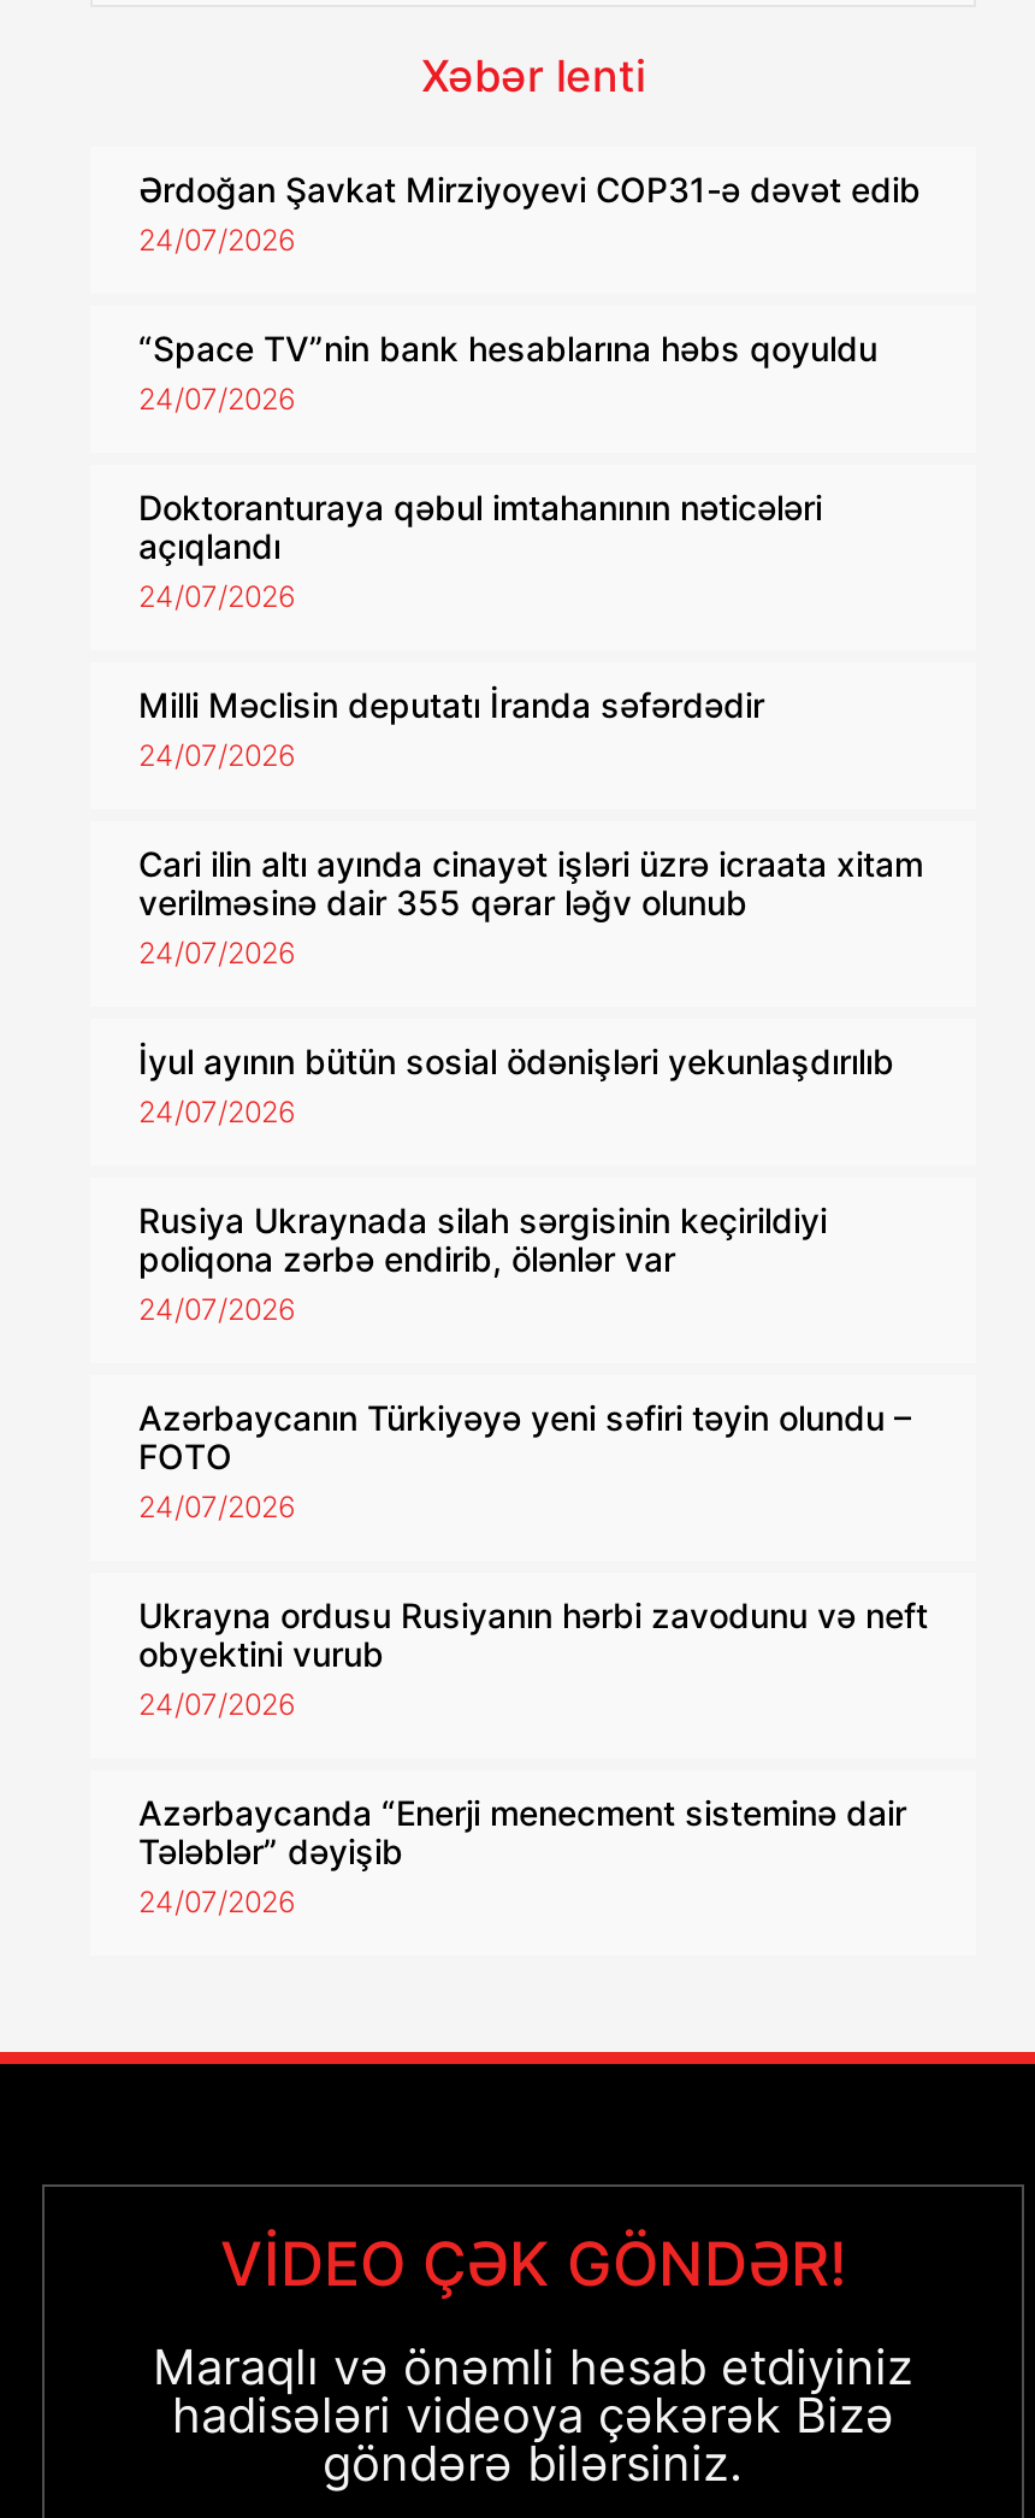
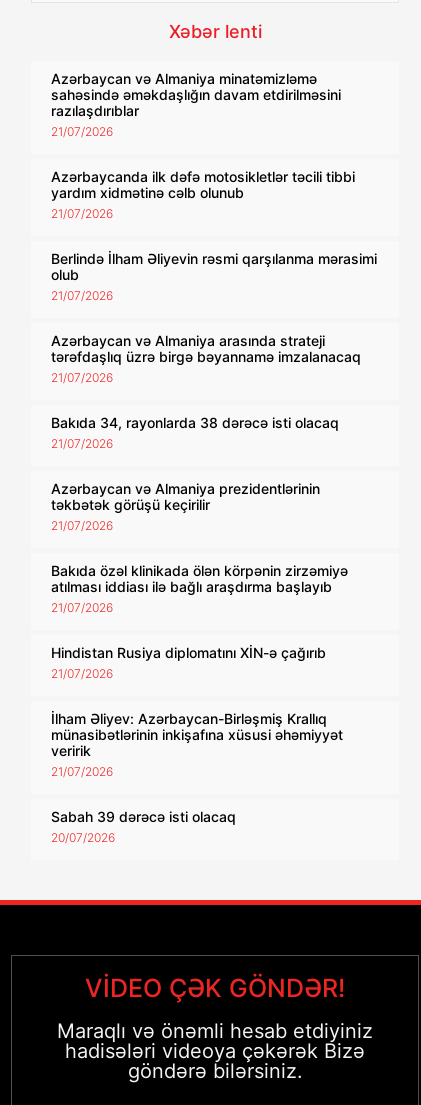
- Ərdoğan Şavkat Mirziyoyevi COP31-ə dəvət edib
- 24/07/2026
+ Azərbaycan və Almaniya minatəmizləmə
+ sahəsində əməkdaşlığın davam etdirilməsini
+ razılaşdırıblar
+ 21/07/2026

- “Space TV”nin bank hesablarına həbs qoyuldu
- 24/07/2026
+ Azərbaycanda ilk dəfə motosikletlər təcili tibbi
+ yardım xidmətinə cəlb olunub
+ 21/07/2026

- Doktoranturaya qəbul imtahanının nəticələri
- açıqlandı
- 24/07/2026
+ Berlində İlham Əliyevin rəsmi qarşılanma mərasimi
+ olub
+ 21/07/2026

- Milli Məclisin deputatı İranda səfərdədir
- 24/07/2026
+ Azərbaycan və Almaniya arasında strateji
+ tərəfdaşlıq üzrə birgə bəyannamə imzalanacaq
+ 21/07/2026

- Cari ilin altı ayında cinayət işləri üzrə icraata xitam
- verilməsinə dair 355 qərar ləğv olunub
- 24/07/2026
+ Bakıda 34, rayonlarda 38 dərəcə isti olacaq
+ 21/07/2026

- İyul ayının bütün sosial ödənişləri yekunlaşdırılıb
- 24/07/2026
+ Azərbaycan və Almaniya prezidentlərinin
+ təkbətək görüşü keçirilir
+ 21/07/2026

- Rusiya Ukraynada silah sərgisinin keçirildiyi
- poliqona zərbə endirib, ölənlər var
- 24/07/2026
+ Bakıda özəl klinikada ölən körpənin zirzəmiyə
+ atılması iddiası ilə bağlı araşdırma başlayıb
+ 21/07/2026

- Azərbaycanın Türkiyəyə yeni səfiri təyin olundu –
- FOTO
- 24/07/2026
+ Hindistan Rusiya diplomatını XİN-ə çağırıb
+ 21/07/2026

- Ukrayna ordusu Rusiyanın hərbi zavodunu və neft
- obyektini vurub
- 24/07/2026
+ İlham Əliyev: Azərbaycan-Birləşmiş Krallıq
+ münasibətlərinin inkişafına xüsusi əhəmiyyət
+ veririk
+ 21/07/2026

- Azərbaycanda “Enerji menecment sisteminə dair
- Tələblər” dəyişib
- 24/07/2026
+ Sabah 39 dərəcə isti olacaq
+ 20/07/2026
